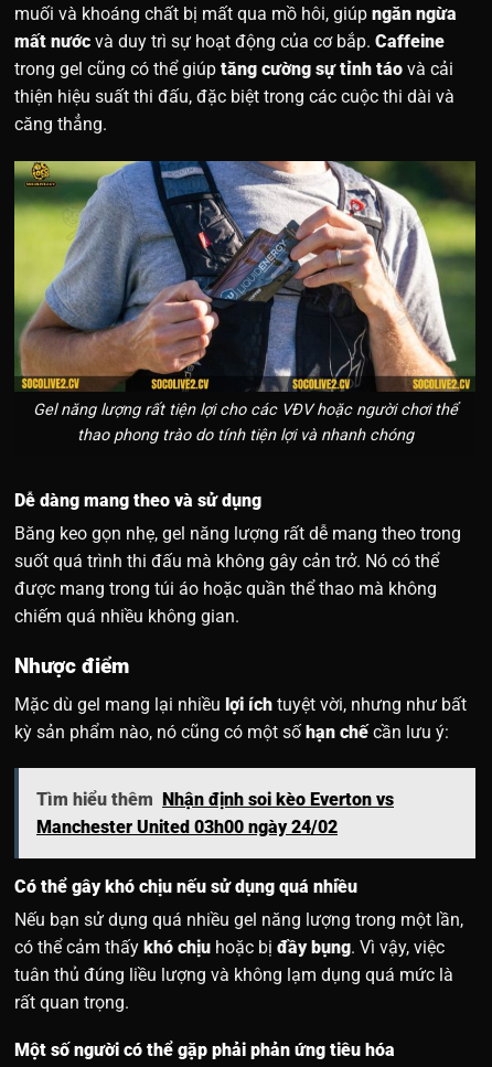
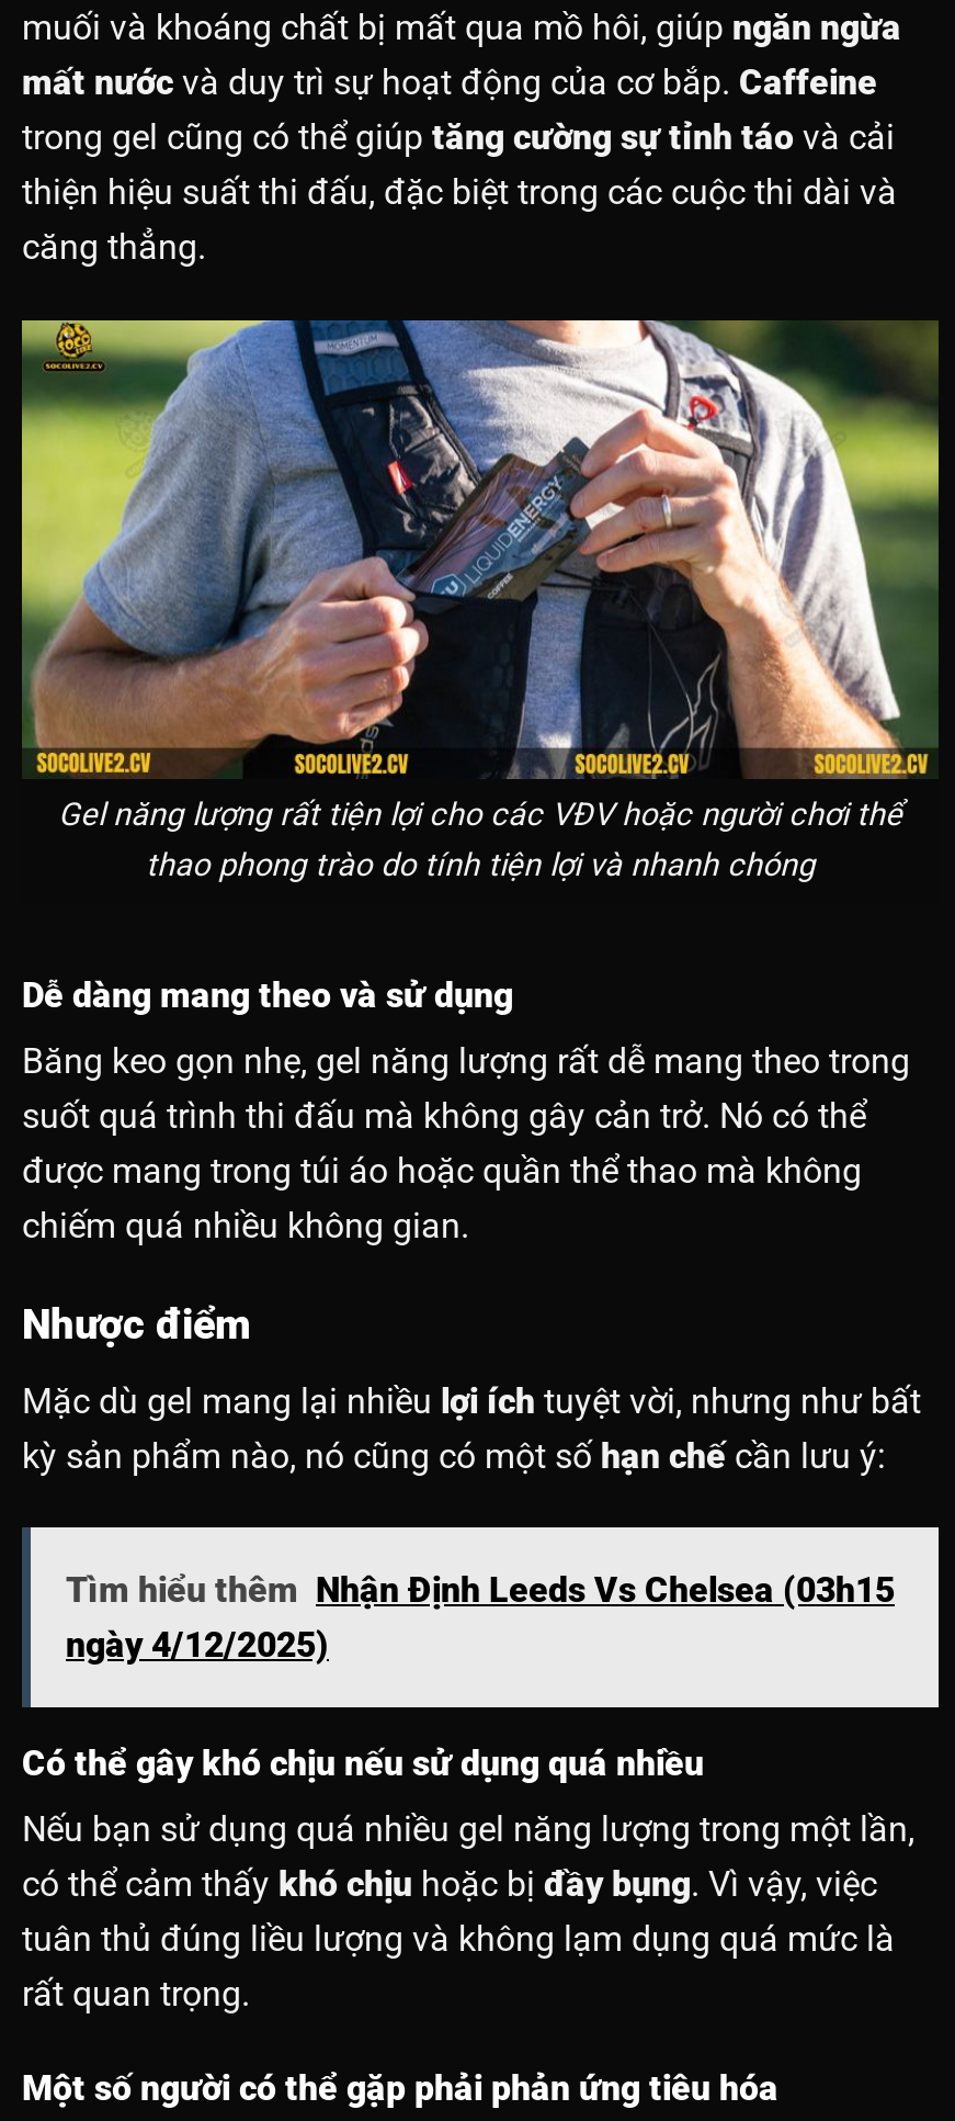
- Tìm hiểu thêm Nhận định soi kèo Everton vs
- Manchester United 03h00 ngày 24/02
+ Tìm hiểu thêm Nhận Định Leeds Vs Chelsea (03h15
+ ngày 4/12/2025)
